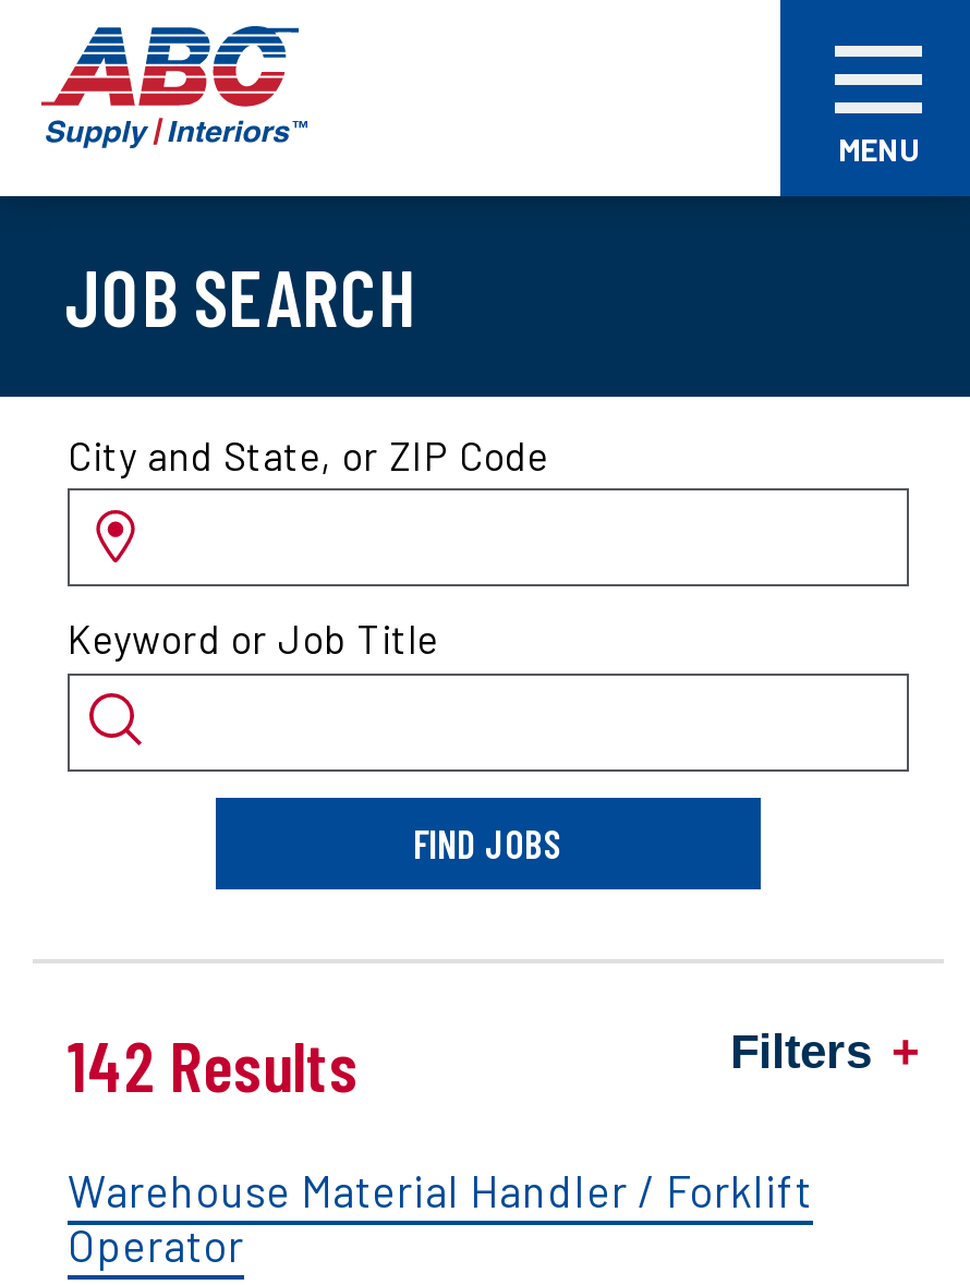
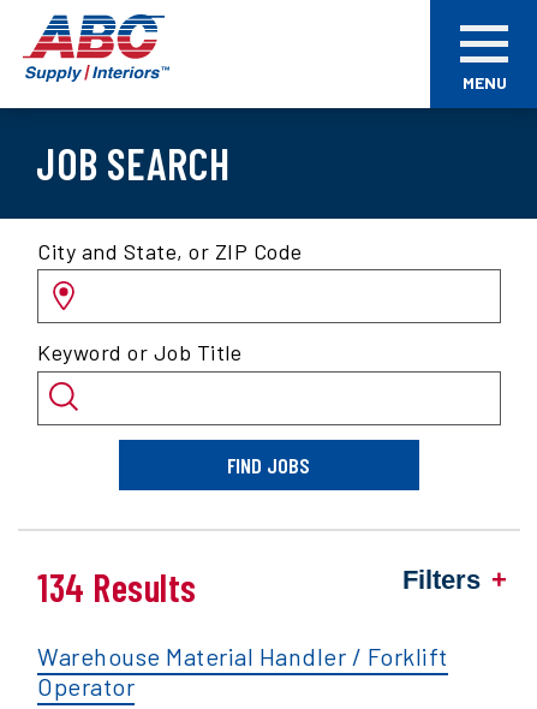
- 142 Results
+ 134 Results
